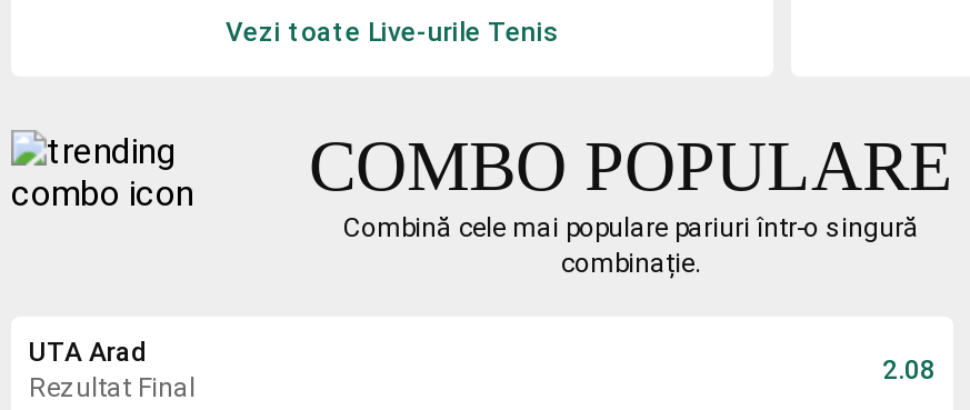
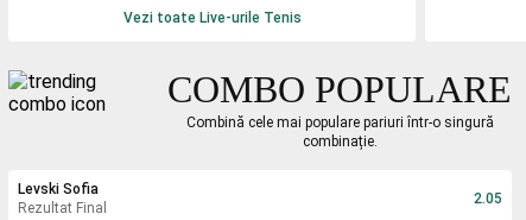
- UTA Arad
+ Levski Sofia

- 2.08
+ 2.05
